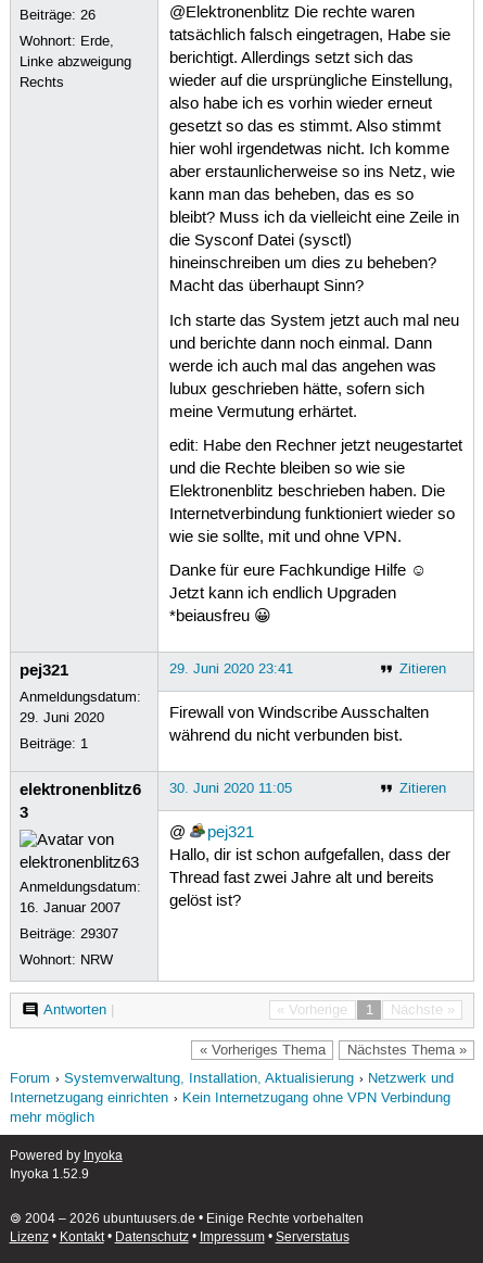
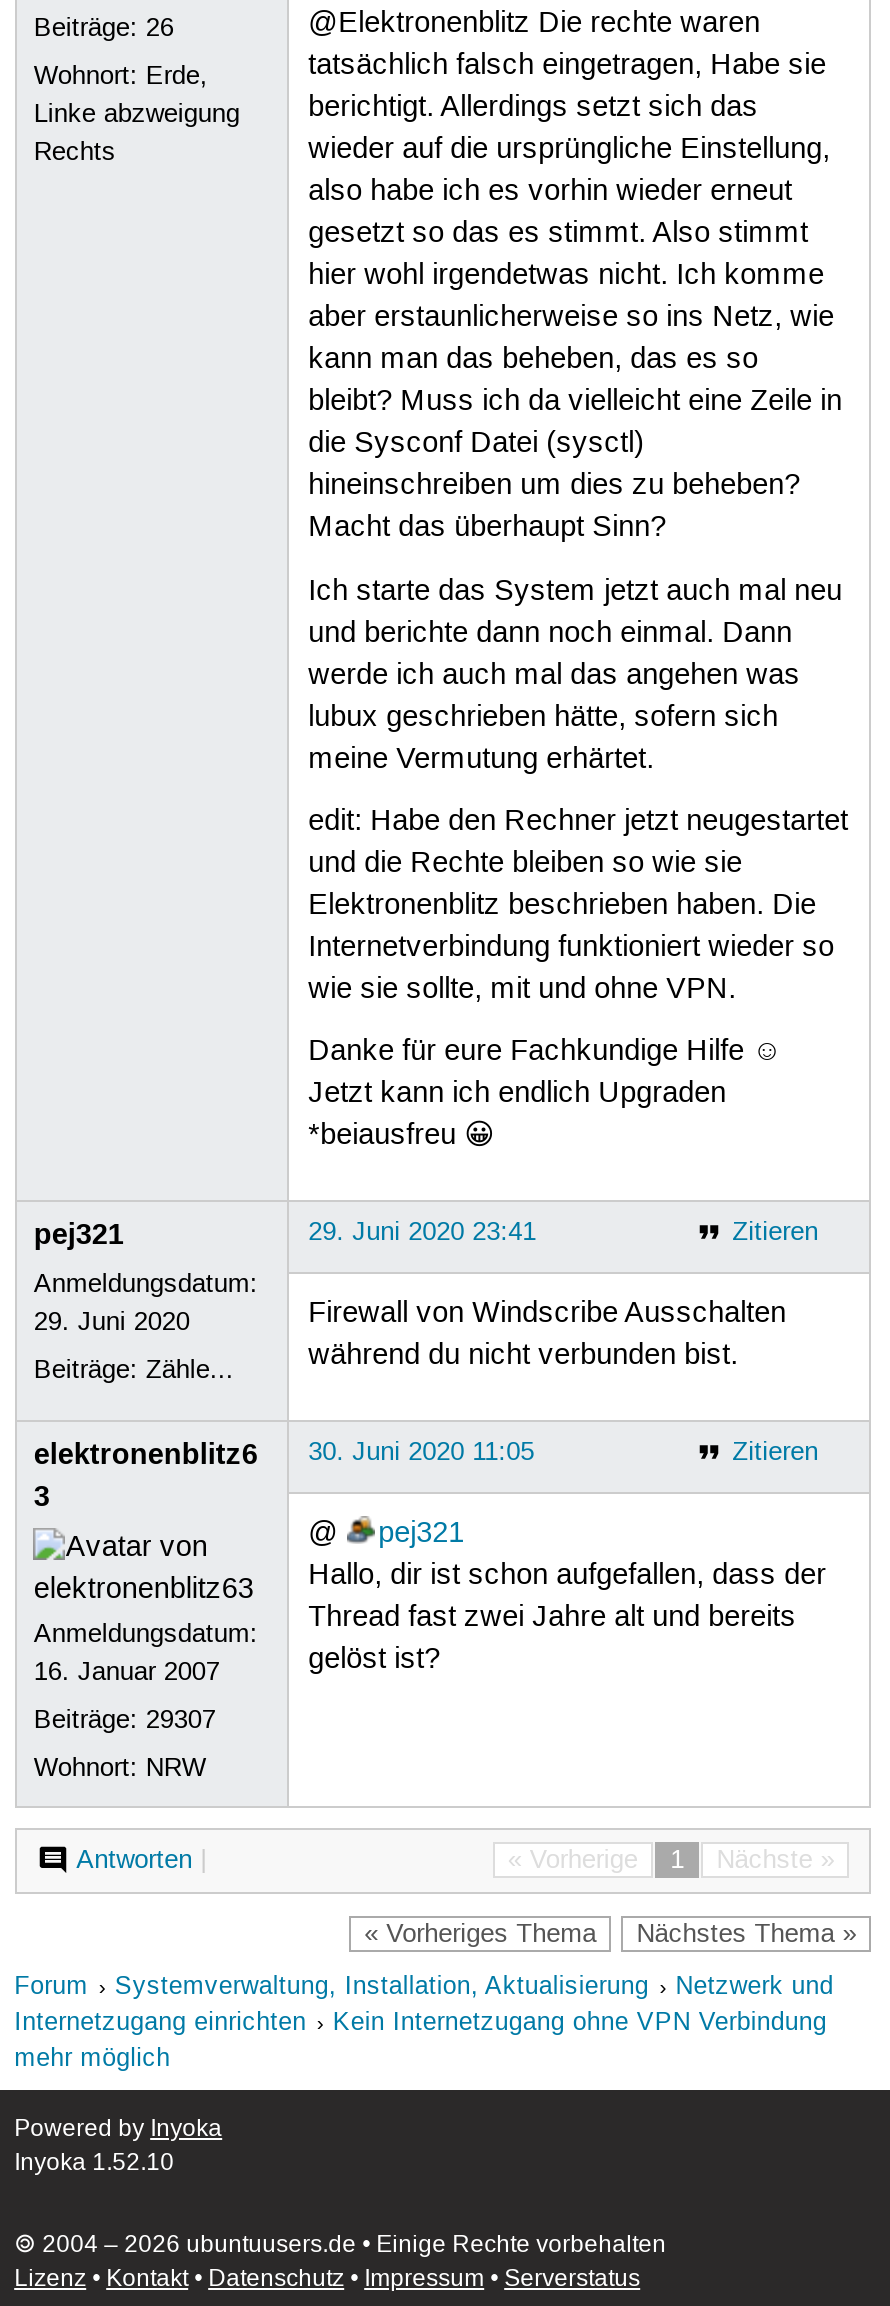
- Beiträge: 1
+ Beiträge: Zähle...

- Inyoka 1.52.9
+ Inyoka 1.52.10
